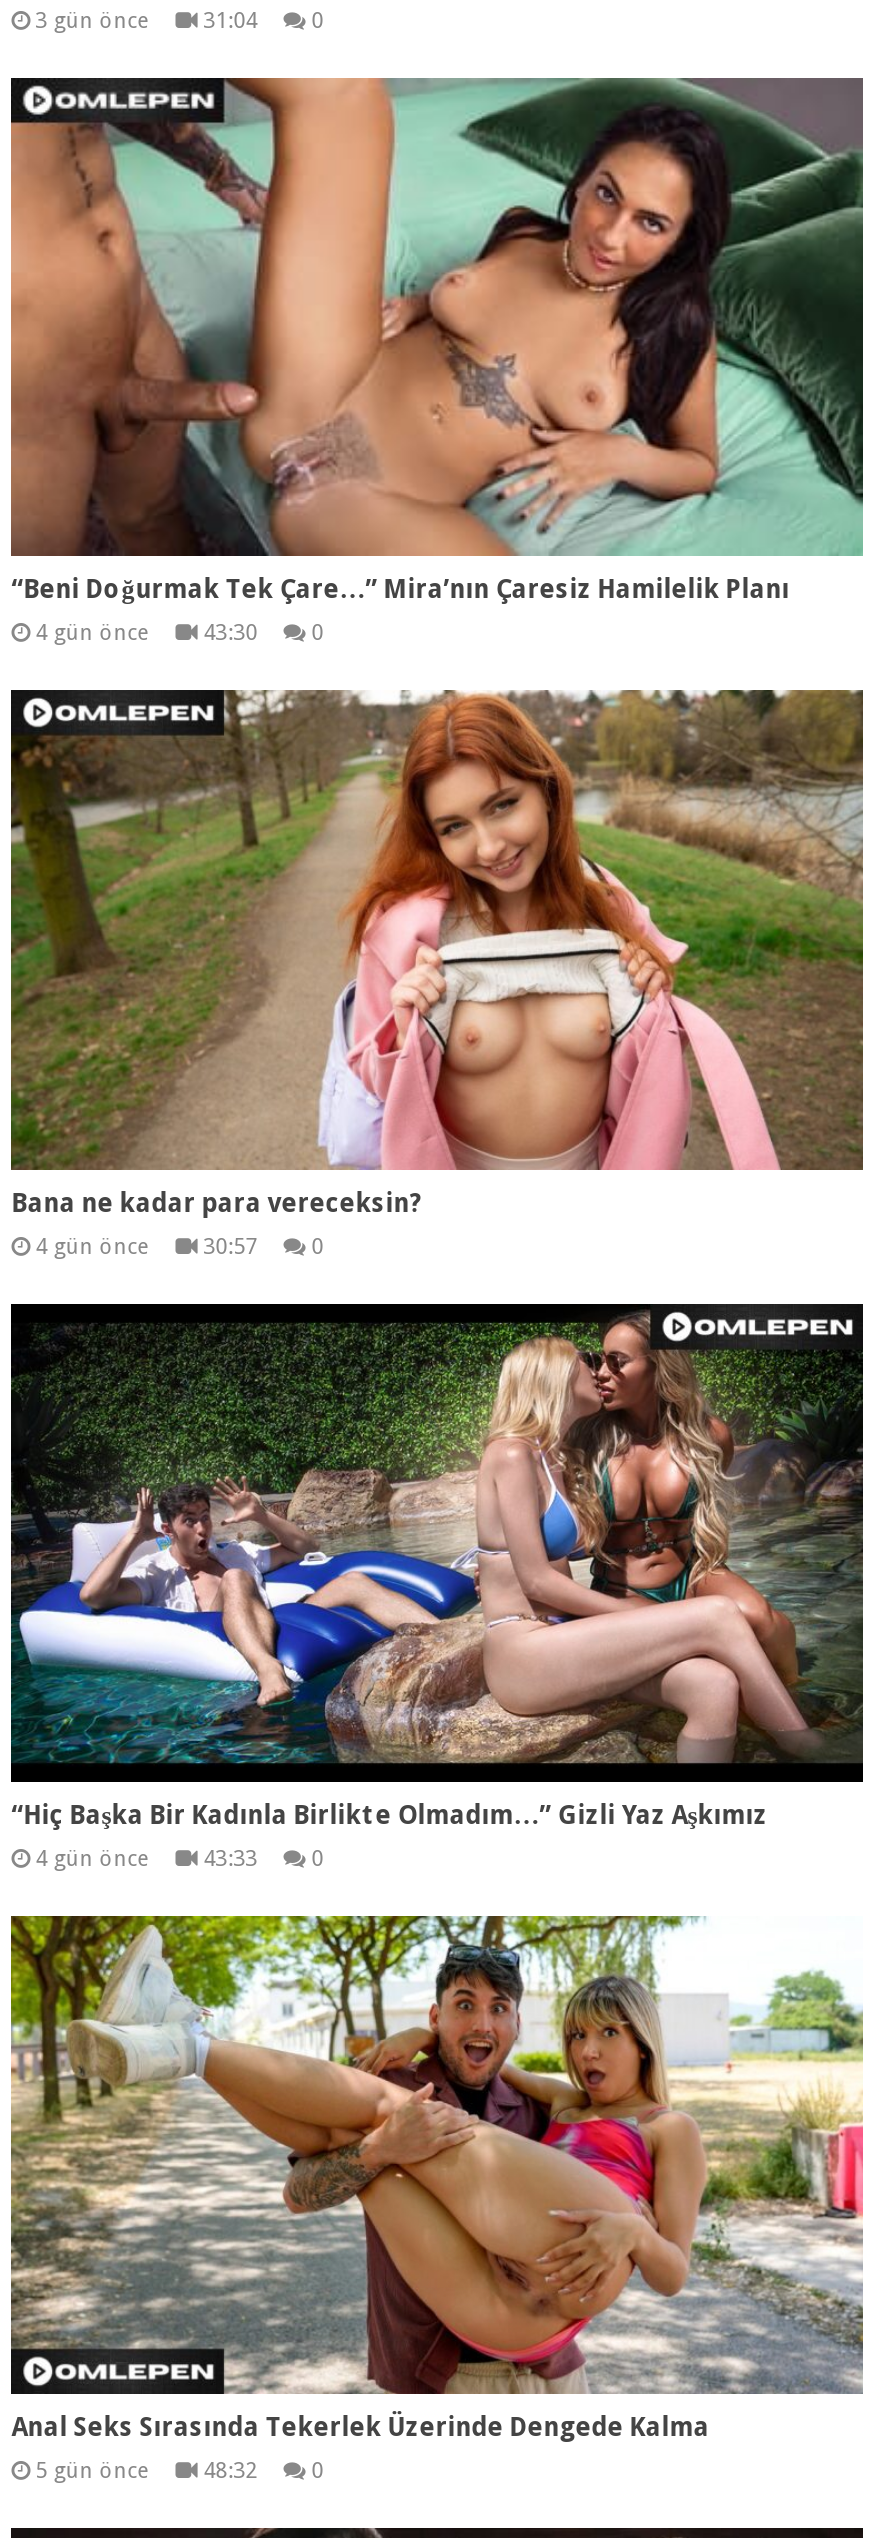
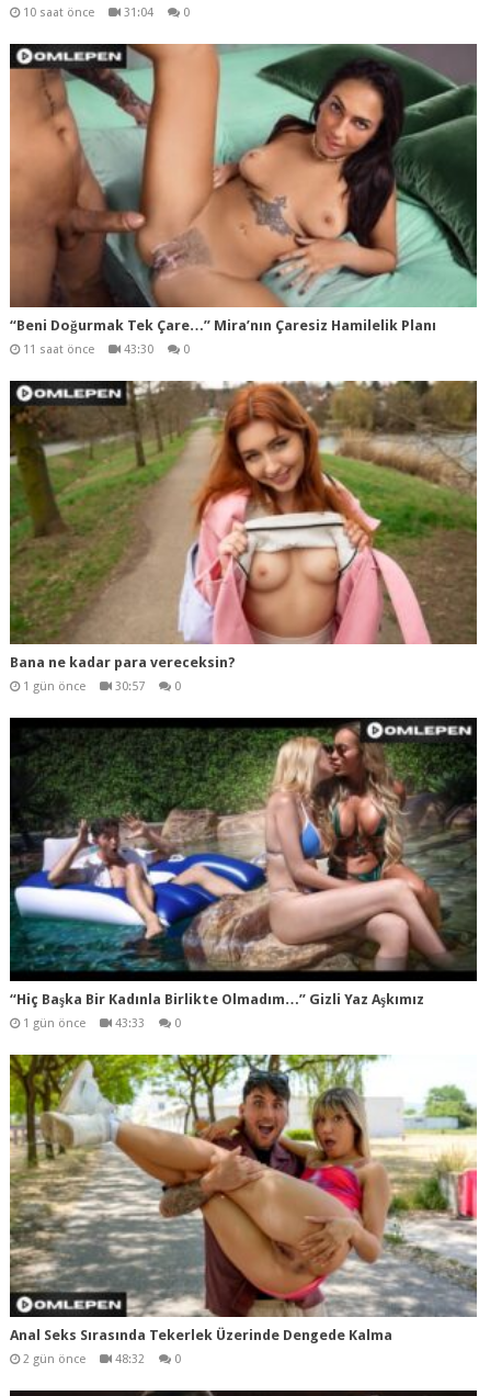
- 3 gün önce
+ 10 saat önce

- 4 gün önce
+ 11 saat önce

- 4 gün önce
+ 1 gün önce

- 4 gün önce
+ 1 gün önce

- 5 gün önce
+ 2 gün önce
